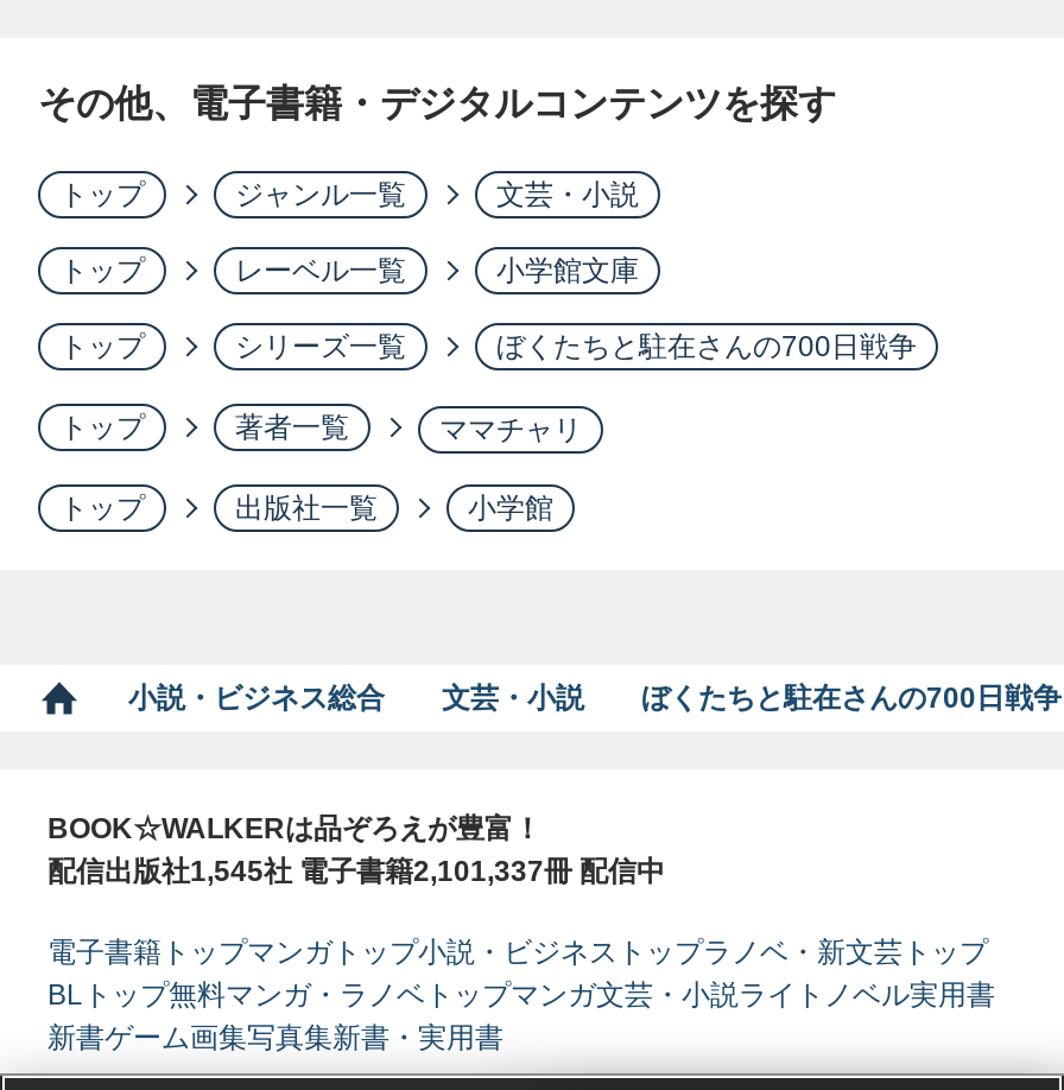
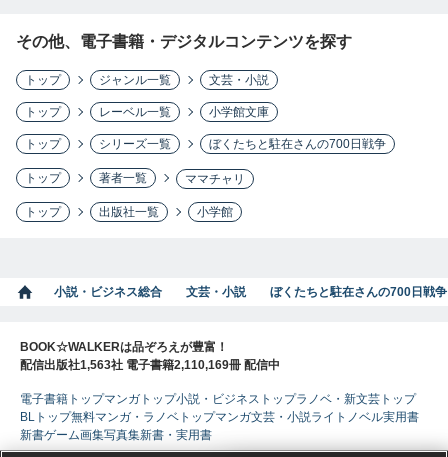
- 配信出版社1,545社 電子書籍2,101,337冊 配信中
+ 配信出版社1,563社 電子書籍2,110,169冊 配信中
